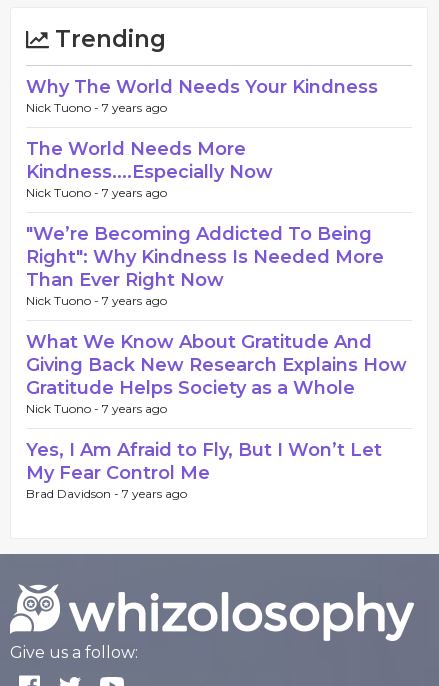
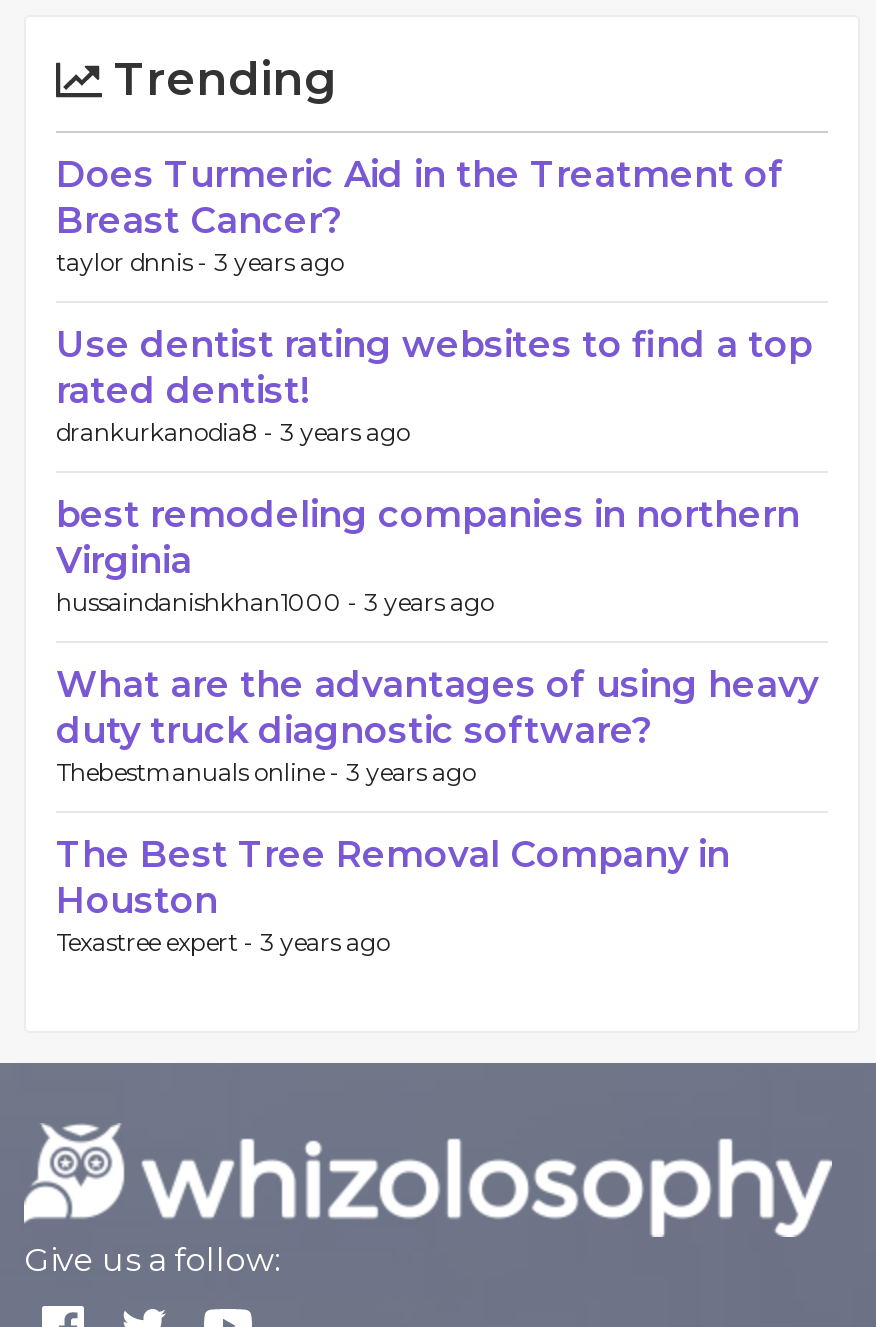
- Why The World Needs Your Kindness
- Nick Tuono - 7 years ago
+ Does Turmeric Aid in the Treatment of
+ Breast Cancer?
+ taylor dnnis - 3 years ago

- The World Needs More
- Kindness....Especially Now
- Nick Tuono - 7 years ago
+ Use dentist rating websites to find a top
+ rated dentist!
+ drankurkanodia8 - 3 years ago

- "We’re Becoming Addicted To Being
- Right": Why Kindness Is Needed More
- Than Ever Right Now
- Nick Tuono - 7 years ago
+ best remodeling companies in northern
+ Virginia
+ hussaindanishkhan1000 - 3 years ago

- What We Know About Gratitude And
- Giving Back New Research Explains How
- Gratitude Helps Society as a Whole
- Nick Tuono - 7 years ago
+ What are the advantages of using heavy
+ duty truck diagnostic software?
+ Thebestmanuals online - 3 years ago

- Yes, I Am Afraid to Fly, But I Won’t Let
- My Fear Control Me
- Brad Davidson - 7 years ago
+ The Best Tree Removal Company in
+ Houston
+ Texastree expert - 3 years ago
